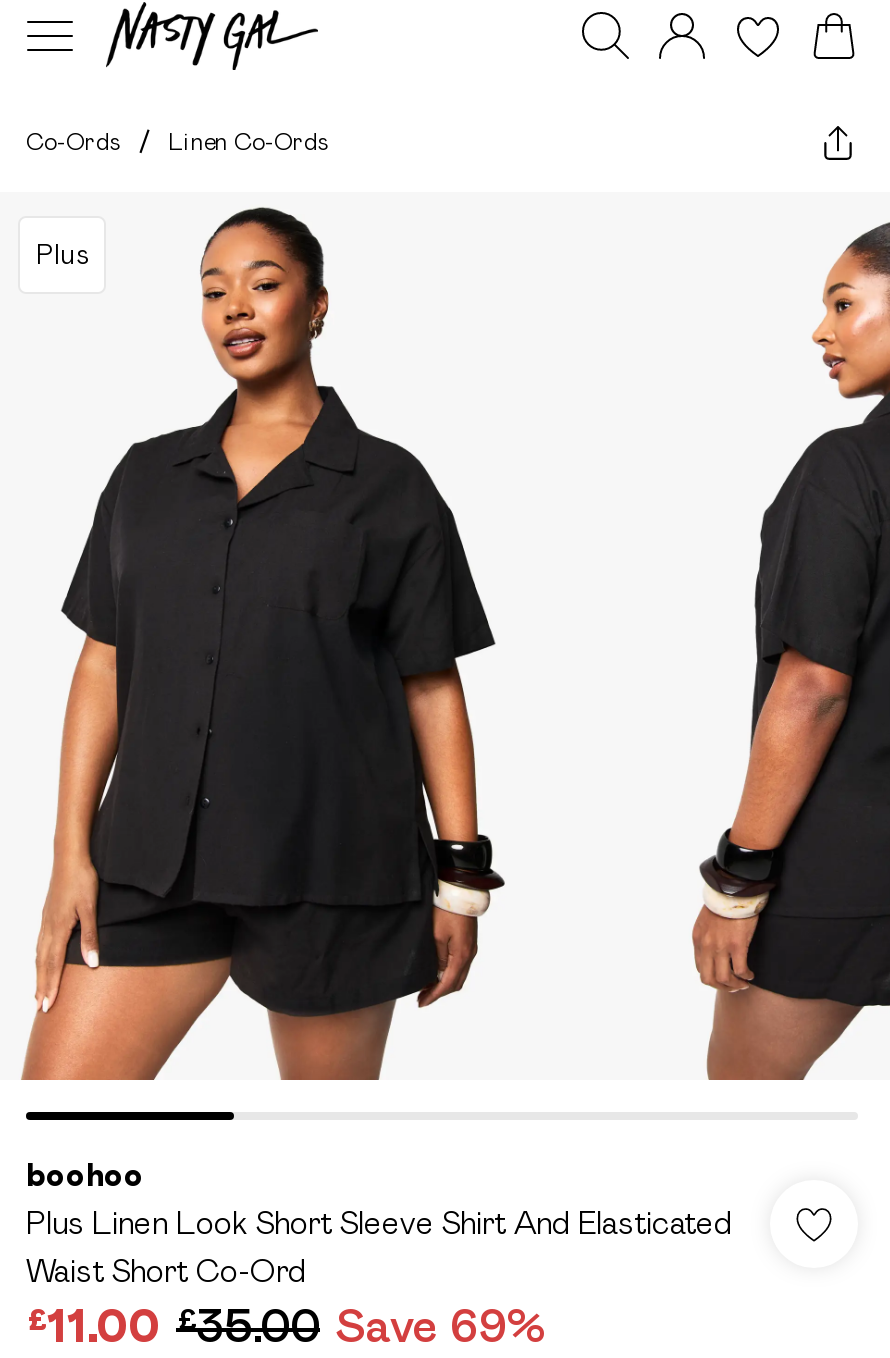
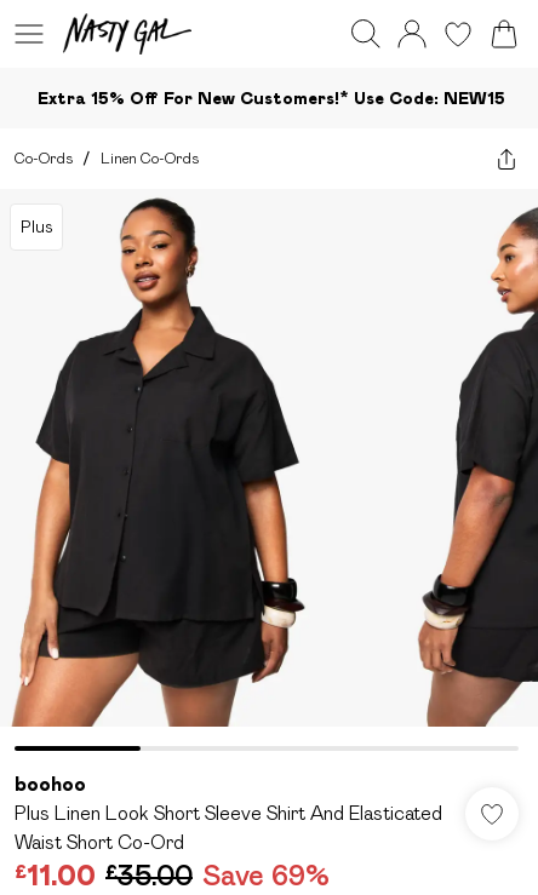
+ Extra 15% Off For New Customers!* Use Code: NEW15
